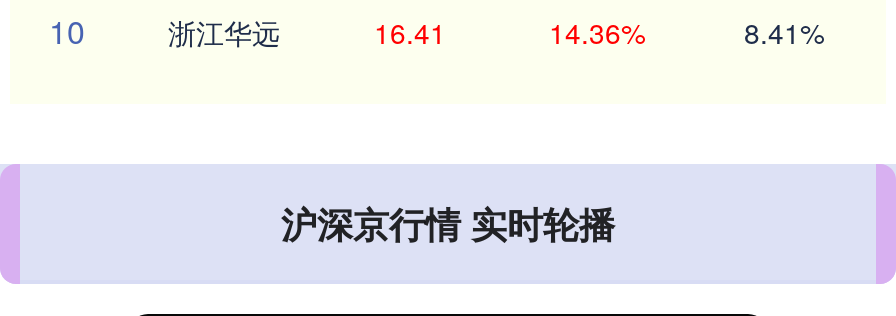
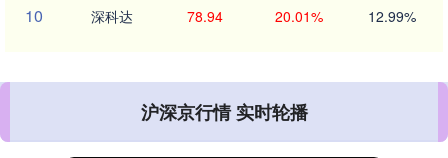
- 浙江华远
- 16.41
- 14.36%
- 8.41%
+ 深科达
+ 78.94
+ 20.01%
+ 12.99%
